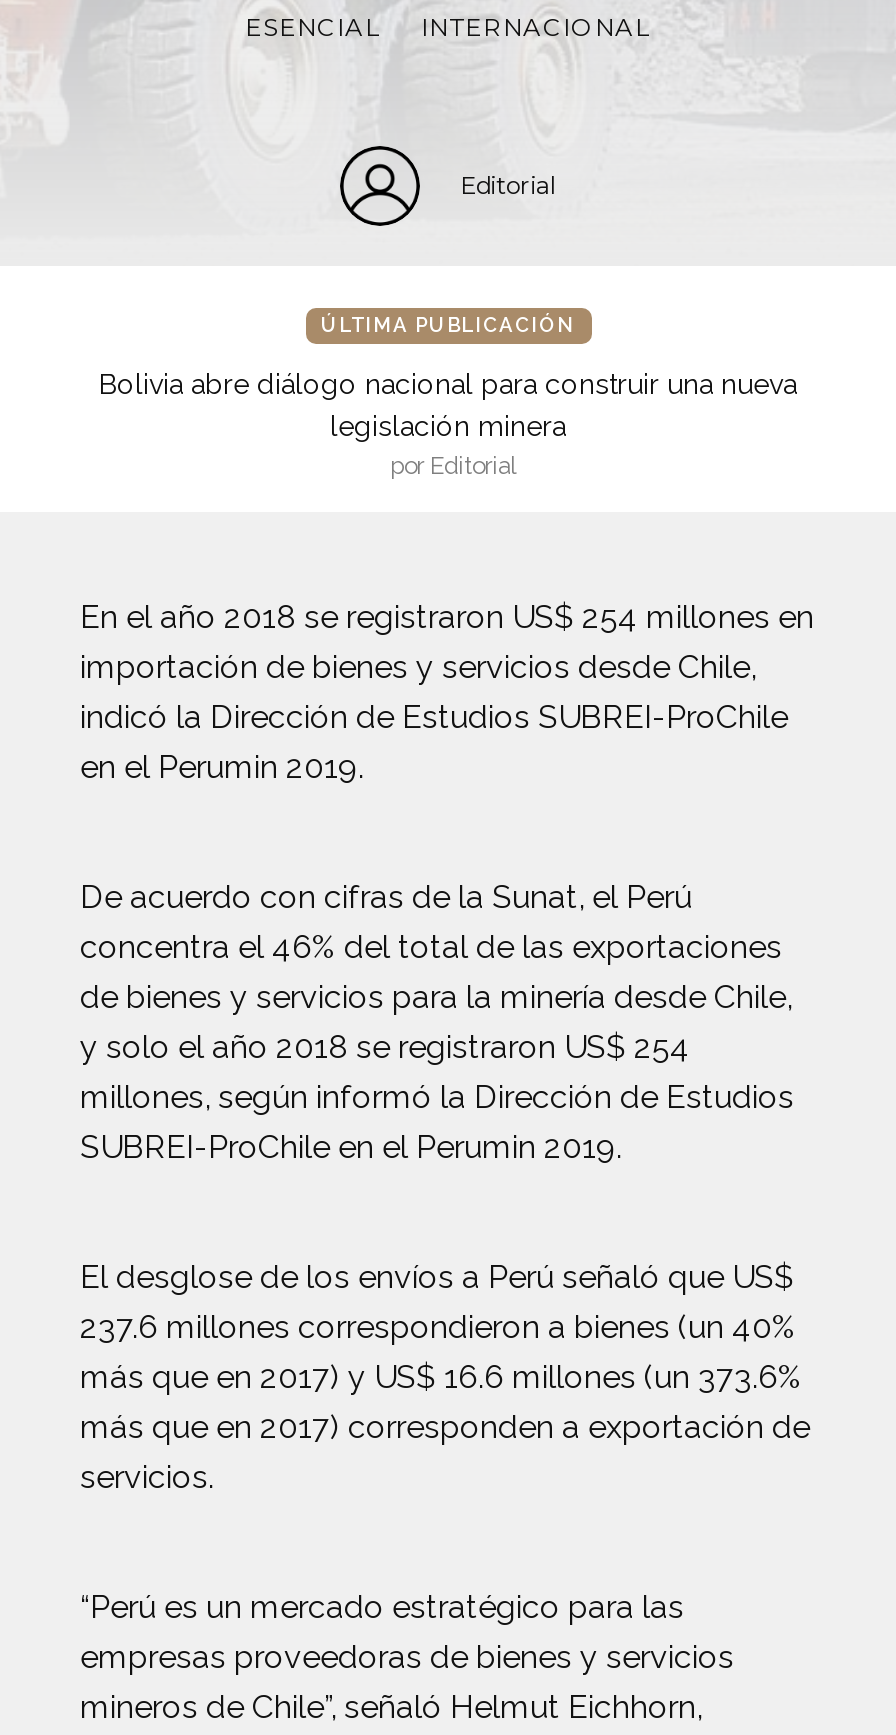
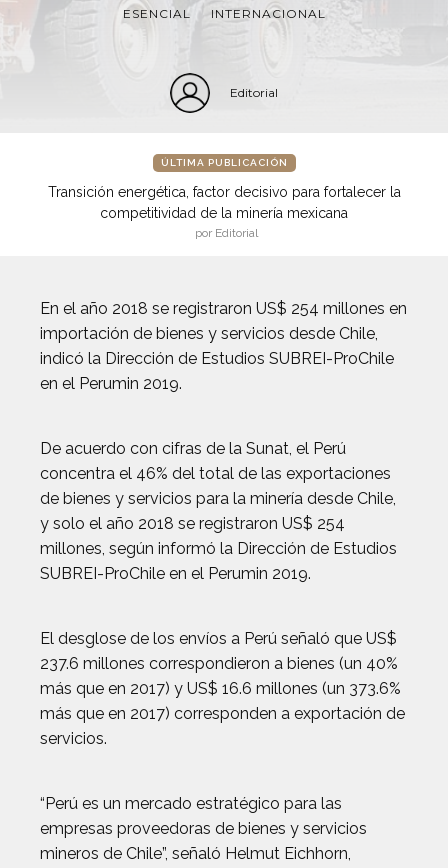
- Bolivia abre diálogo nacional para construir una nueva
- legislación minera
+ Transición energética, factor decisivo para fortalecer la
+ competitividad de la minería mexicana
